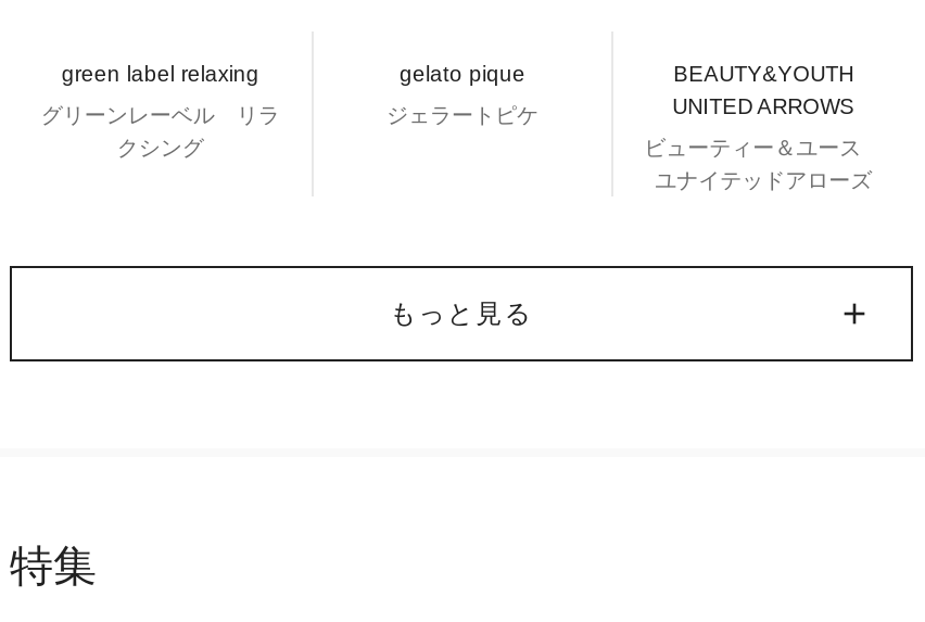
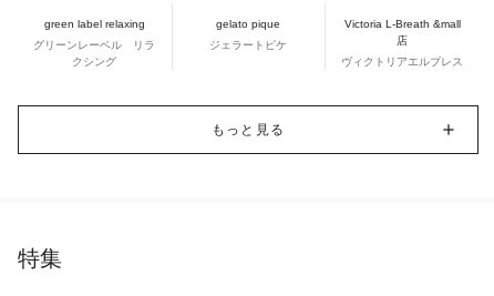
- BEAUTY&YOUTH
- UNITED ARROWS
+ Victoria L-Breath &mall
+ 店

- ビューティー＆ユース
- ユナイテッドアローズ
+ ヴィクトリアエルブレス
